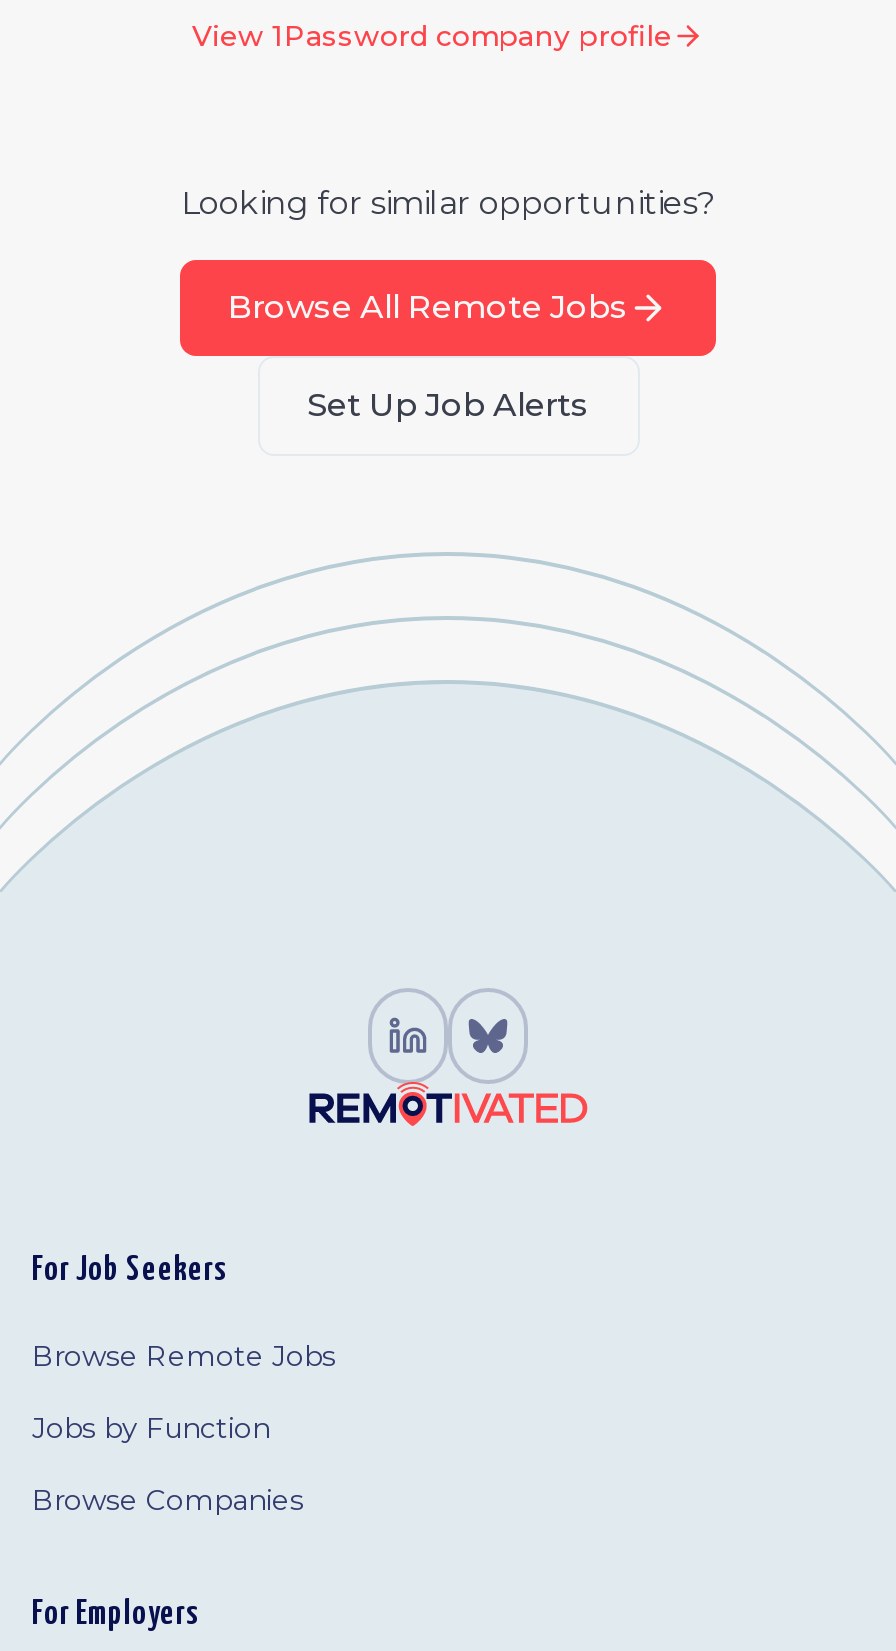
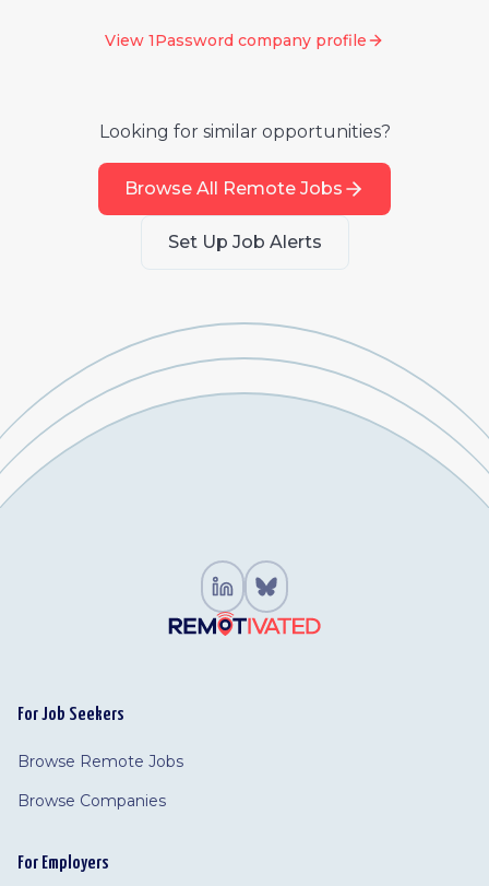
- Jobs by Function
